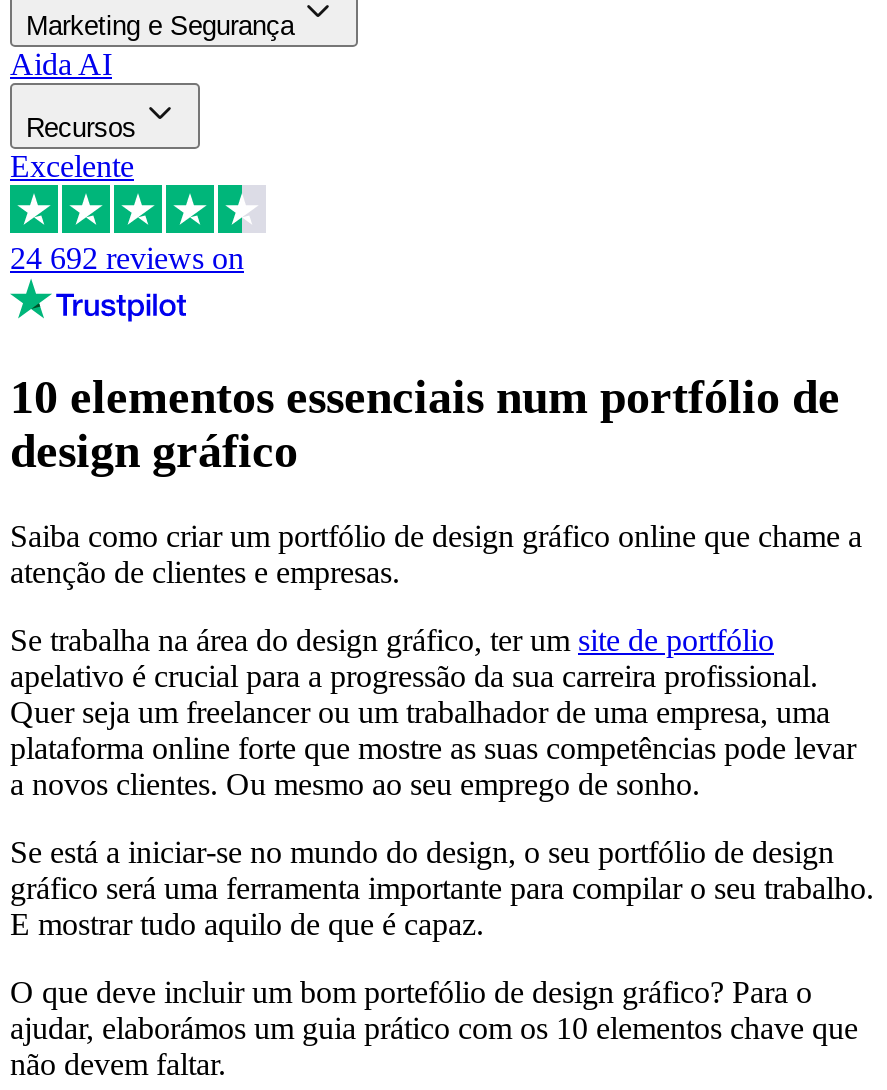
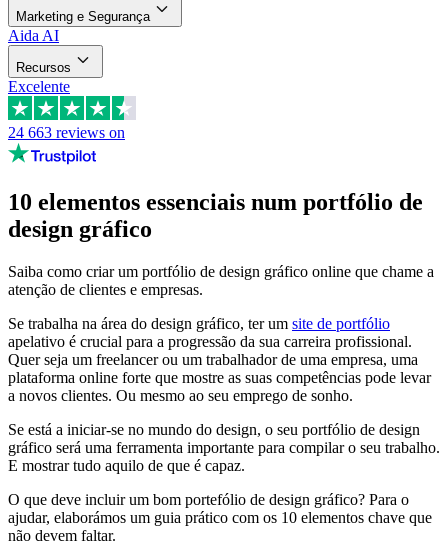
- 24 692 reviews on
+ 24 663 reviews on
